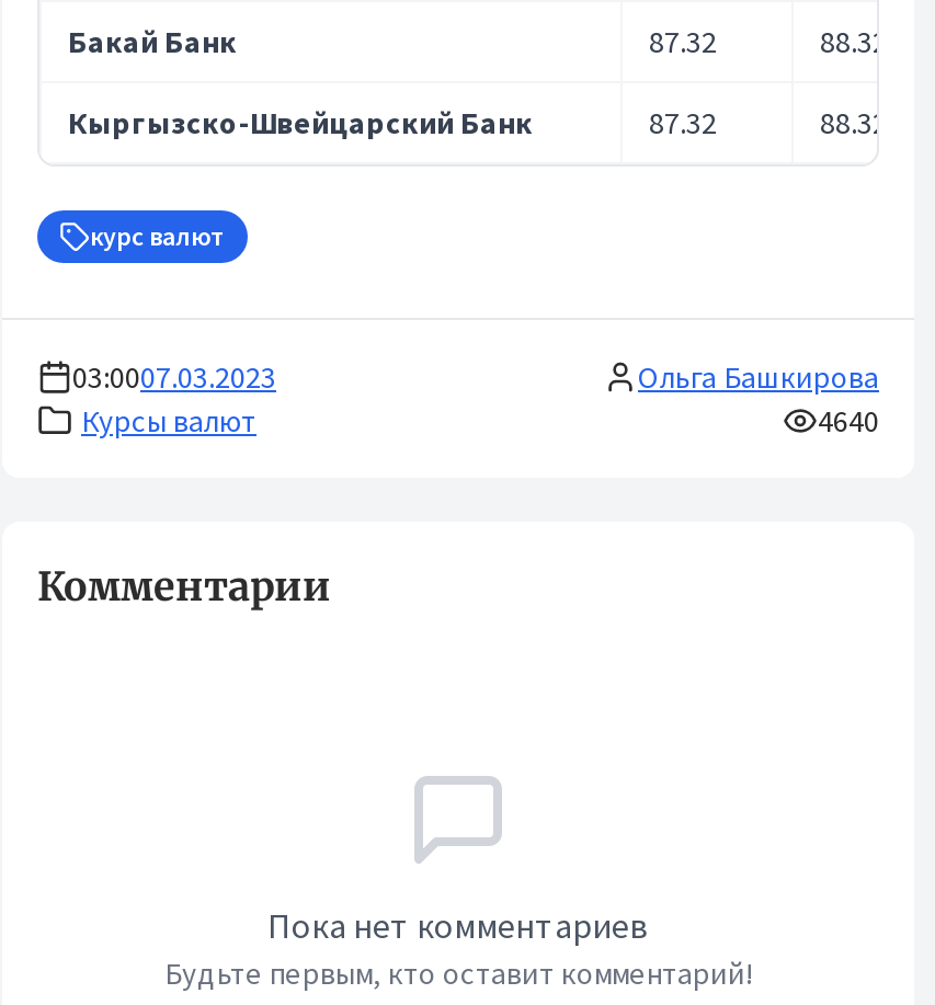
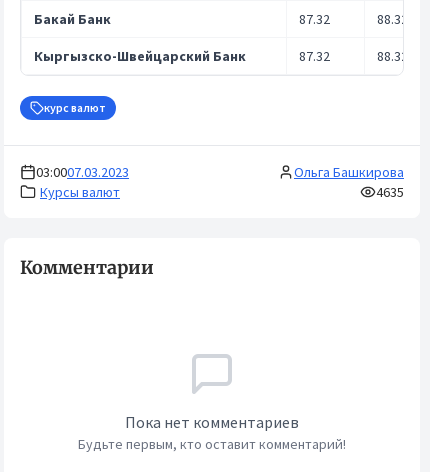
- 4640
+ 4635
